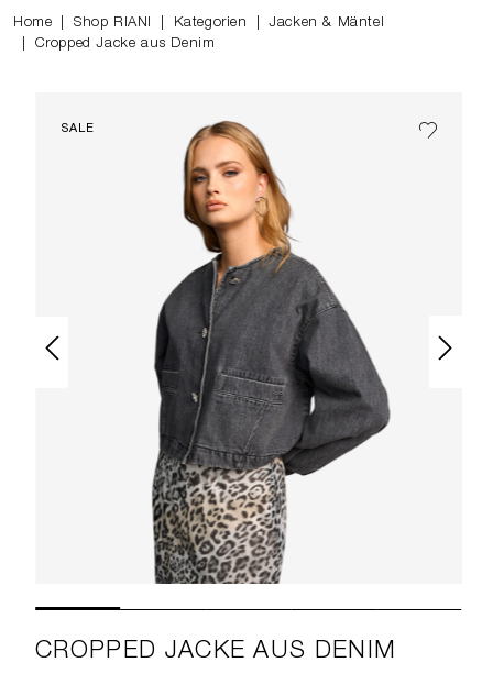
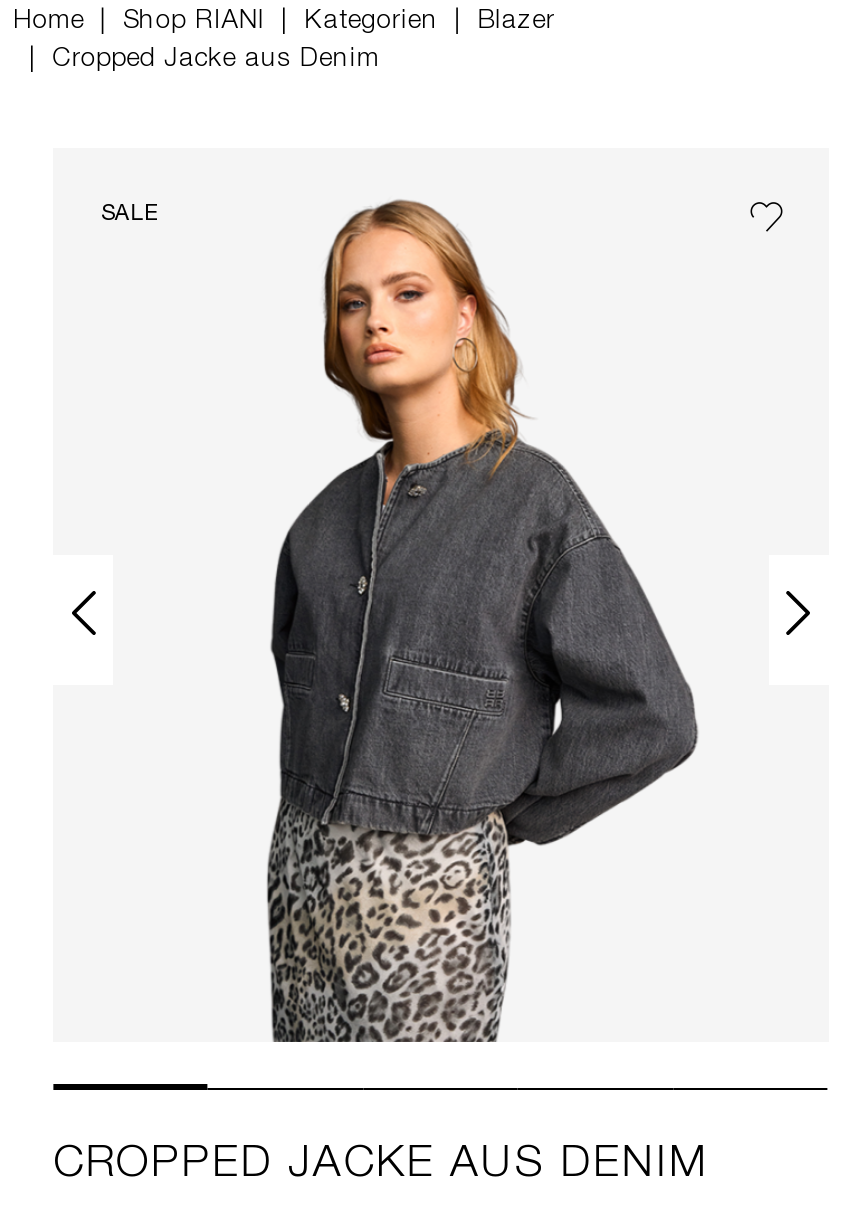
- Jacken & Mäntel
+ Blazer
